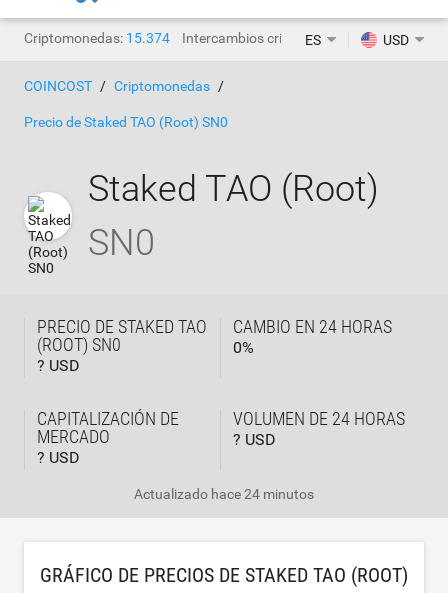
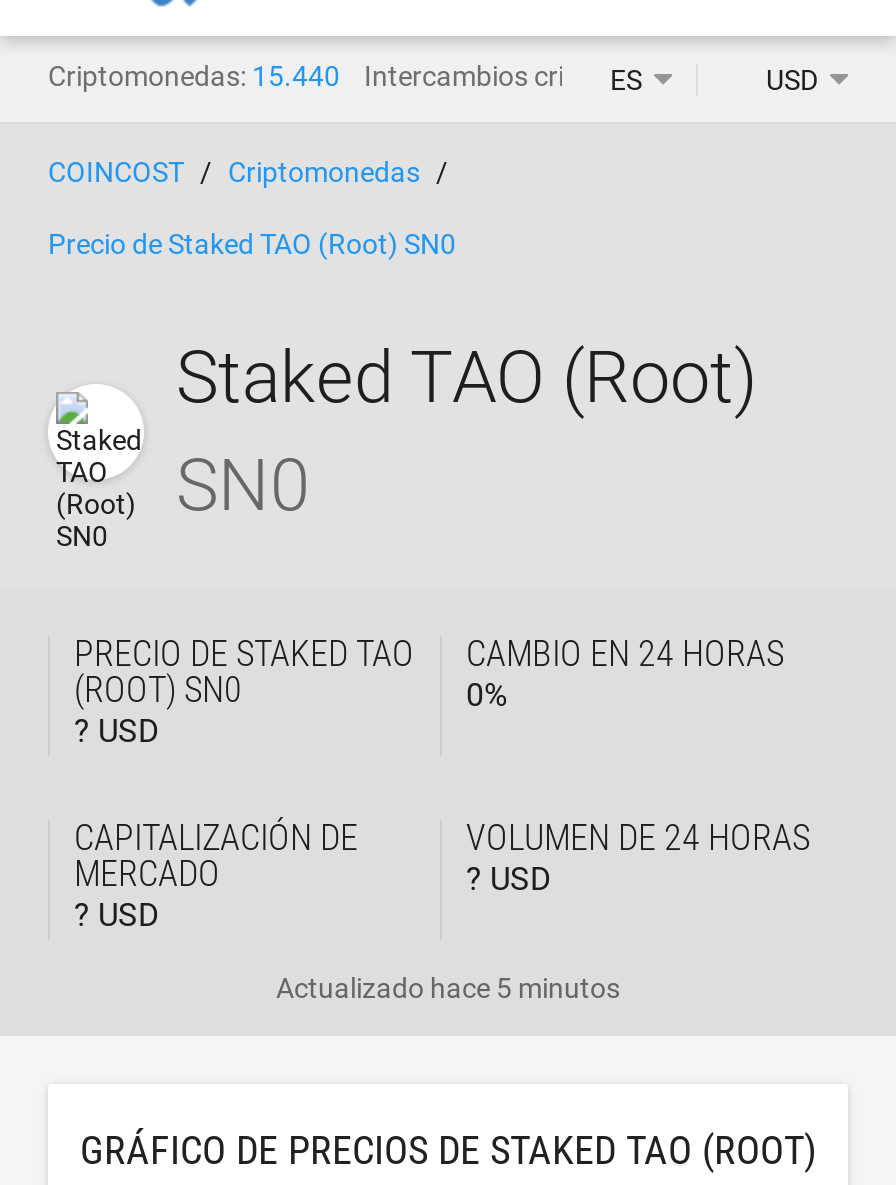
- Criptomonedas: 15.374
+ Criptomonedas: 15.440

- Actualizado hace 24 minutos
+ Actualizado hace 5 minutos
